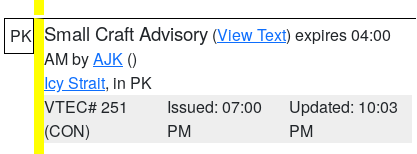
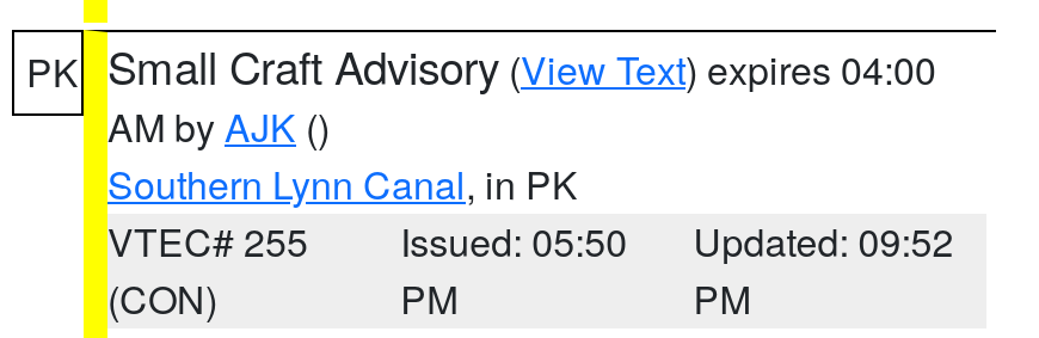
- Icy Strait, in PK
- VTEC# 251
+ Southern Lynn Canal, in PK
+ VTEC# 255

- Issued: 07:00
+ Issued: 05:50

- Updated: 10:03
+ Updated: 09:52
